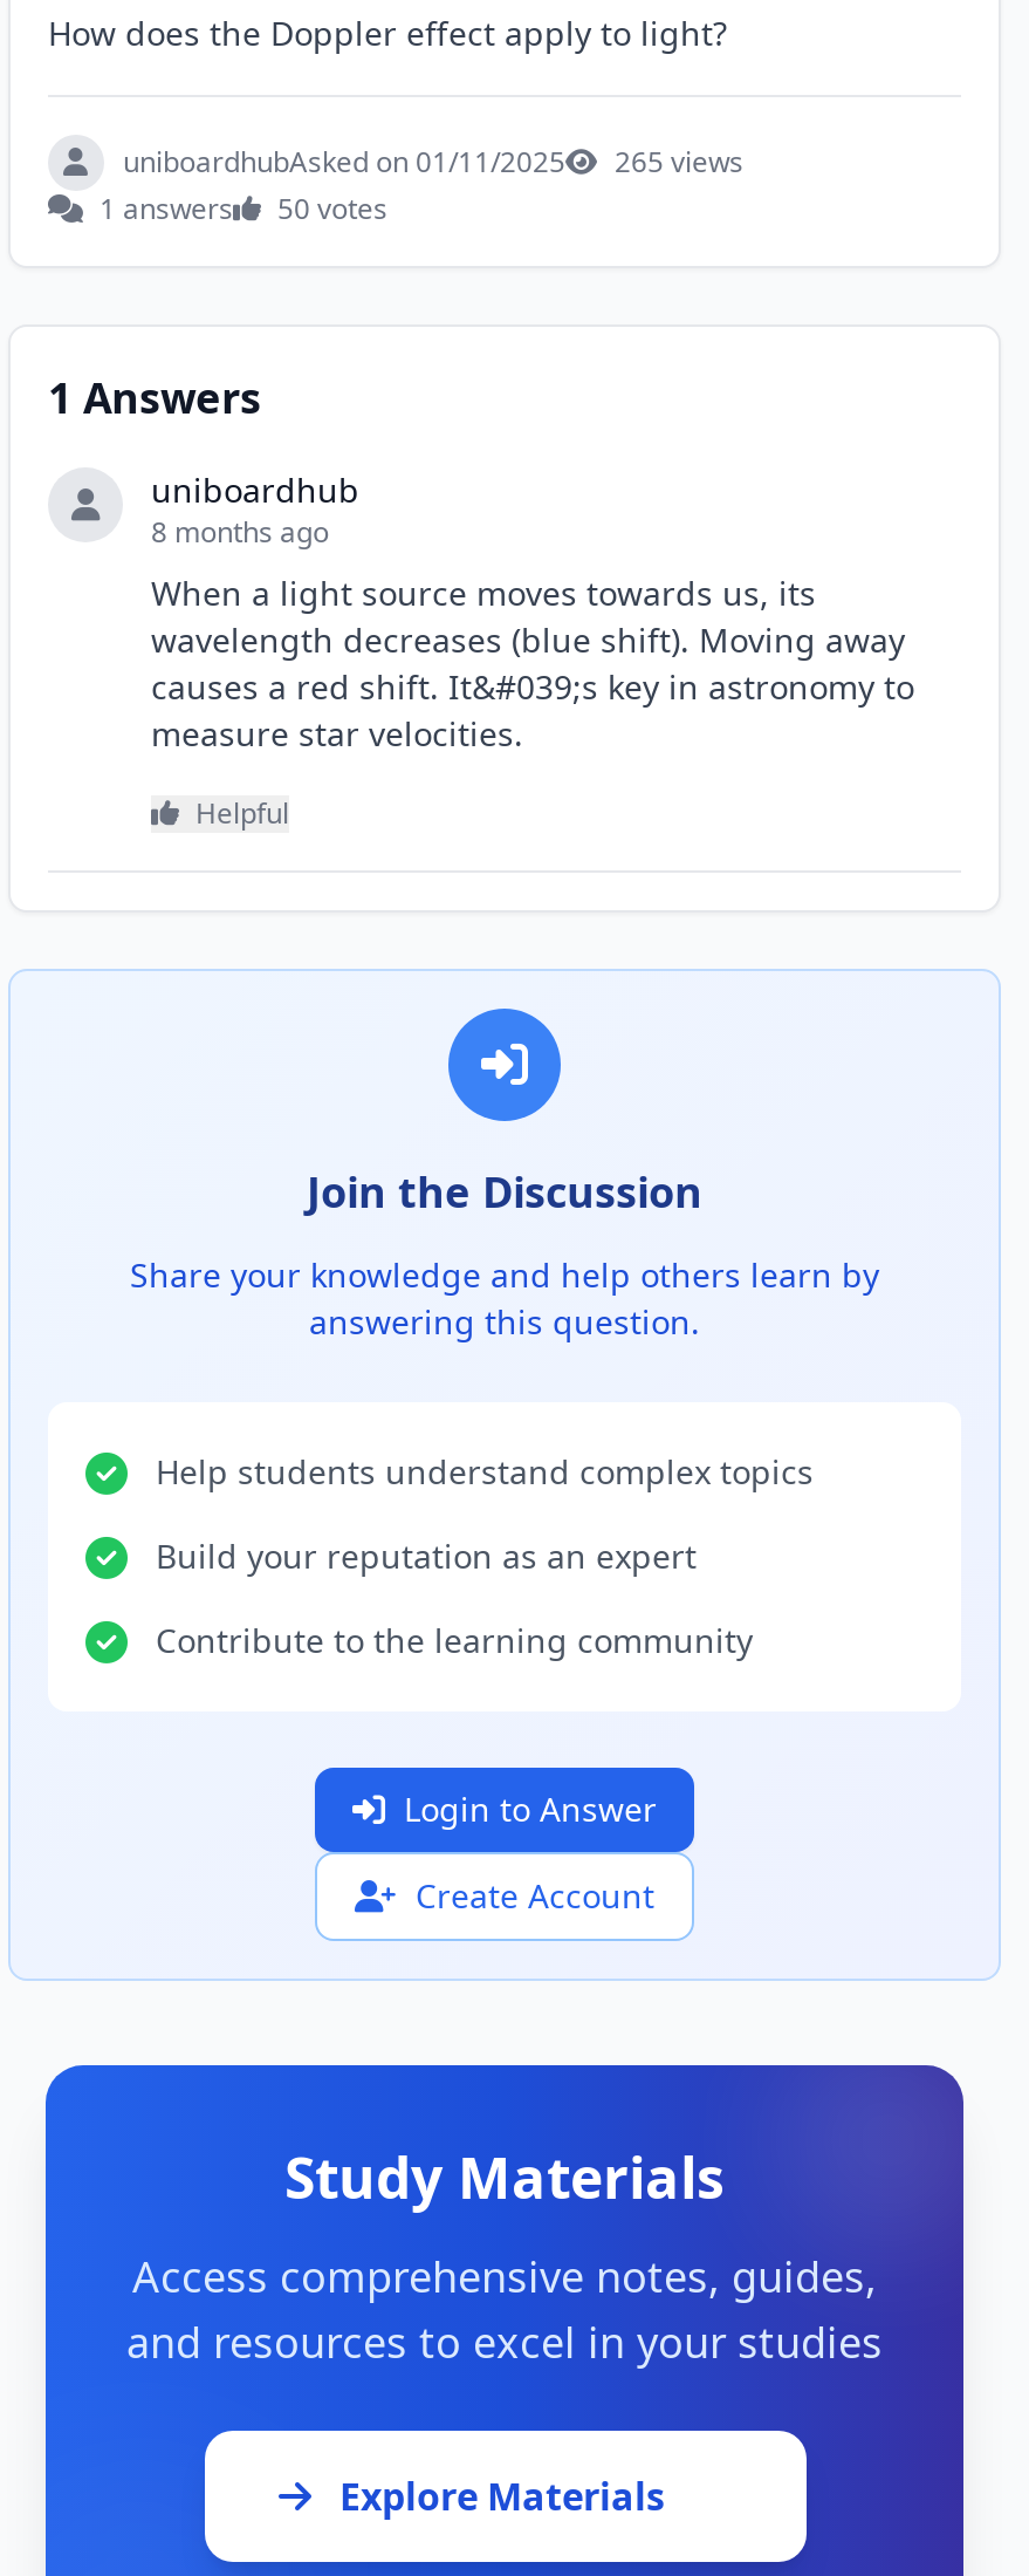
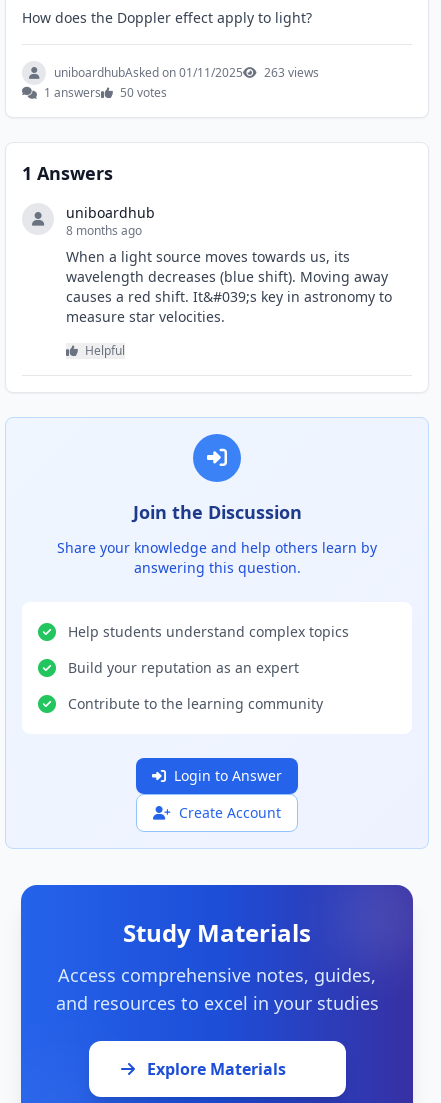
- uniboardhubAsked on 01/11/2025 265 views
+ uniboardhubAsked on 01/11/2025 263 views
